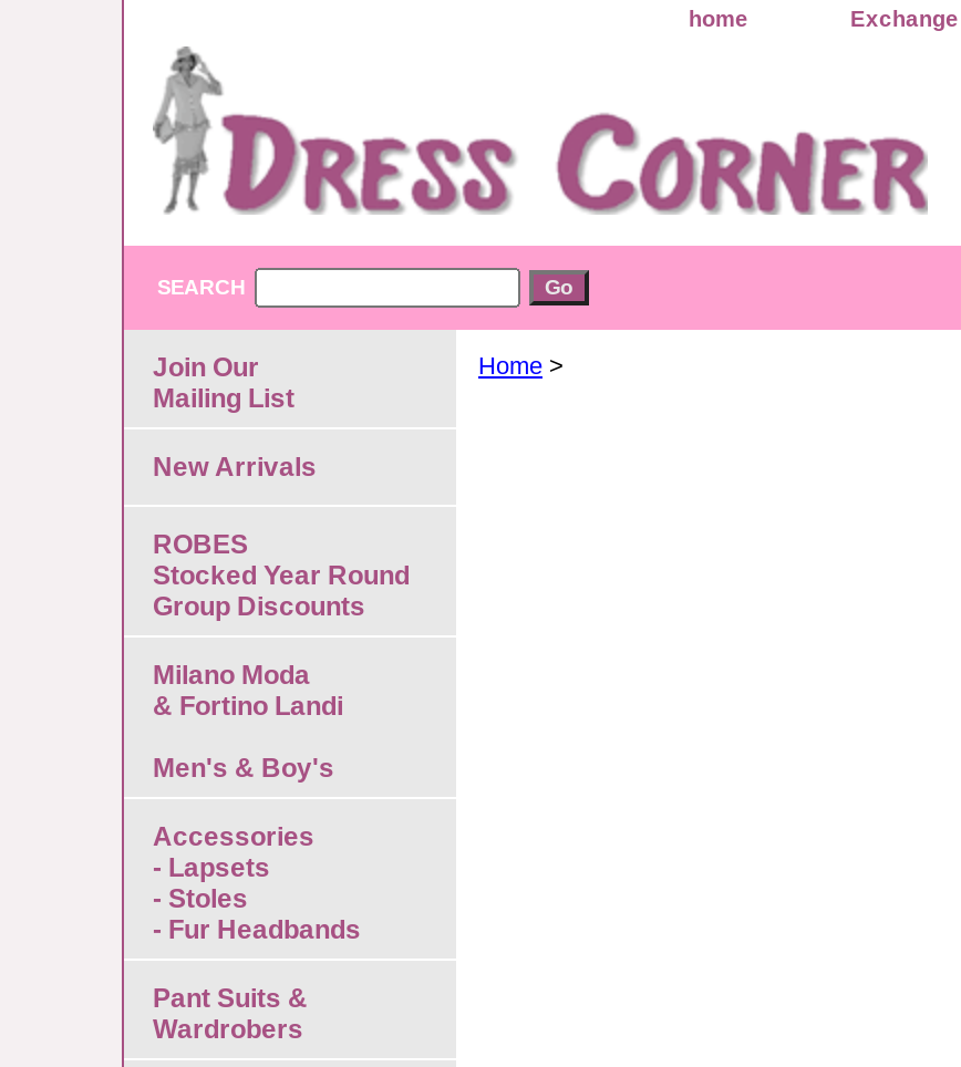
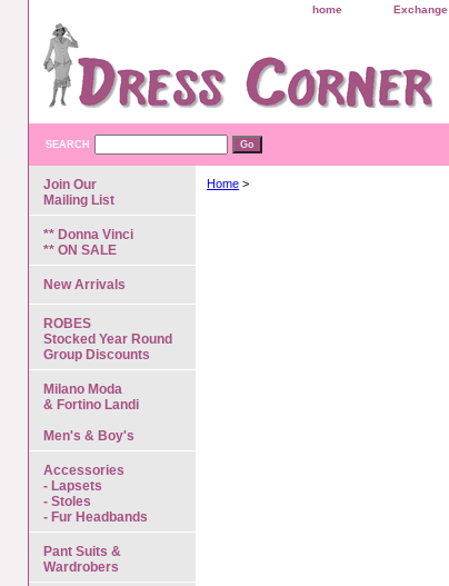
+ ** Donna Vinci
+ ** ON SALE
